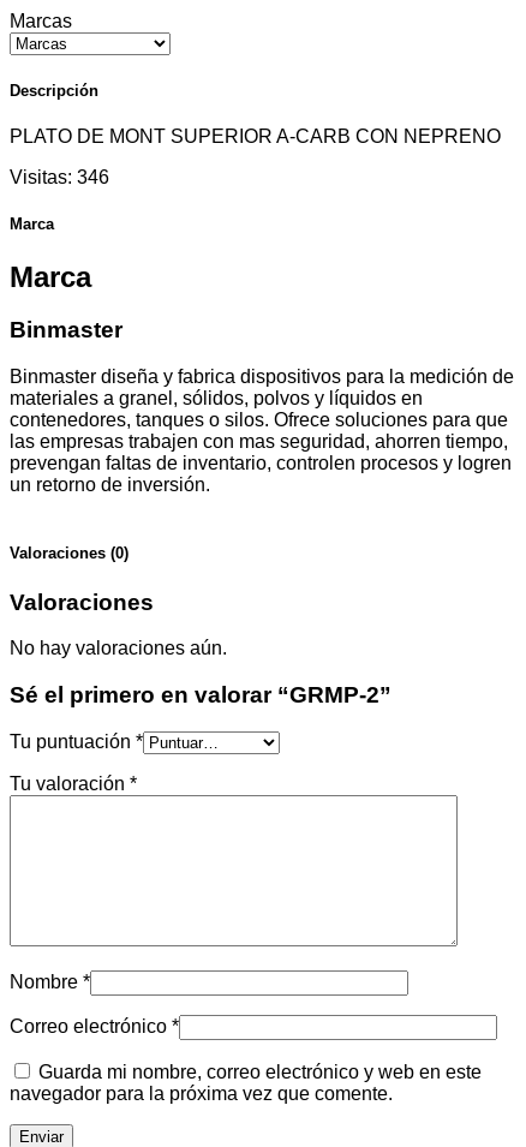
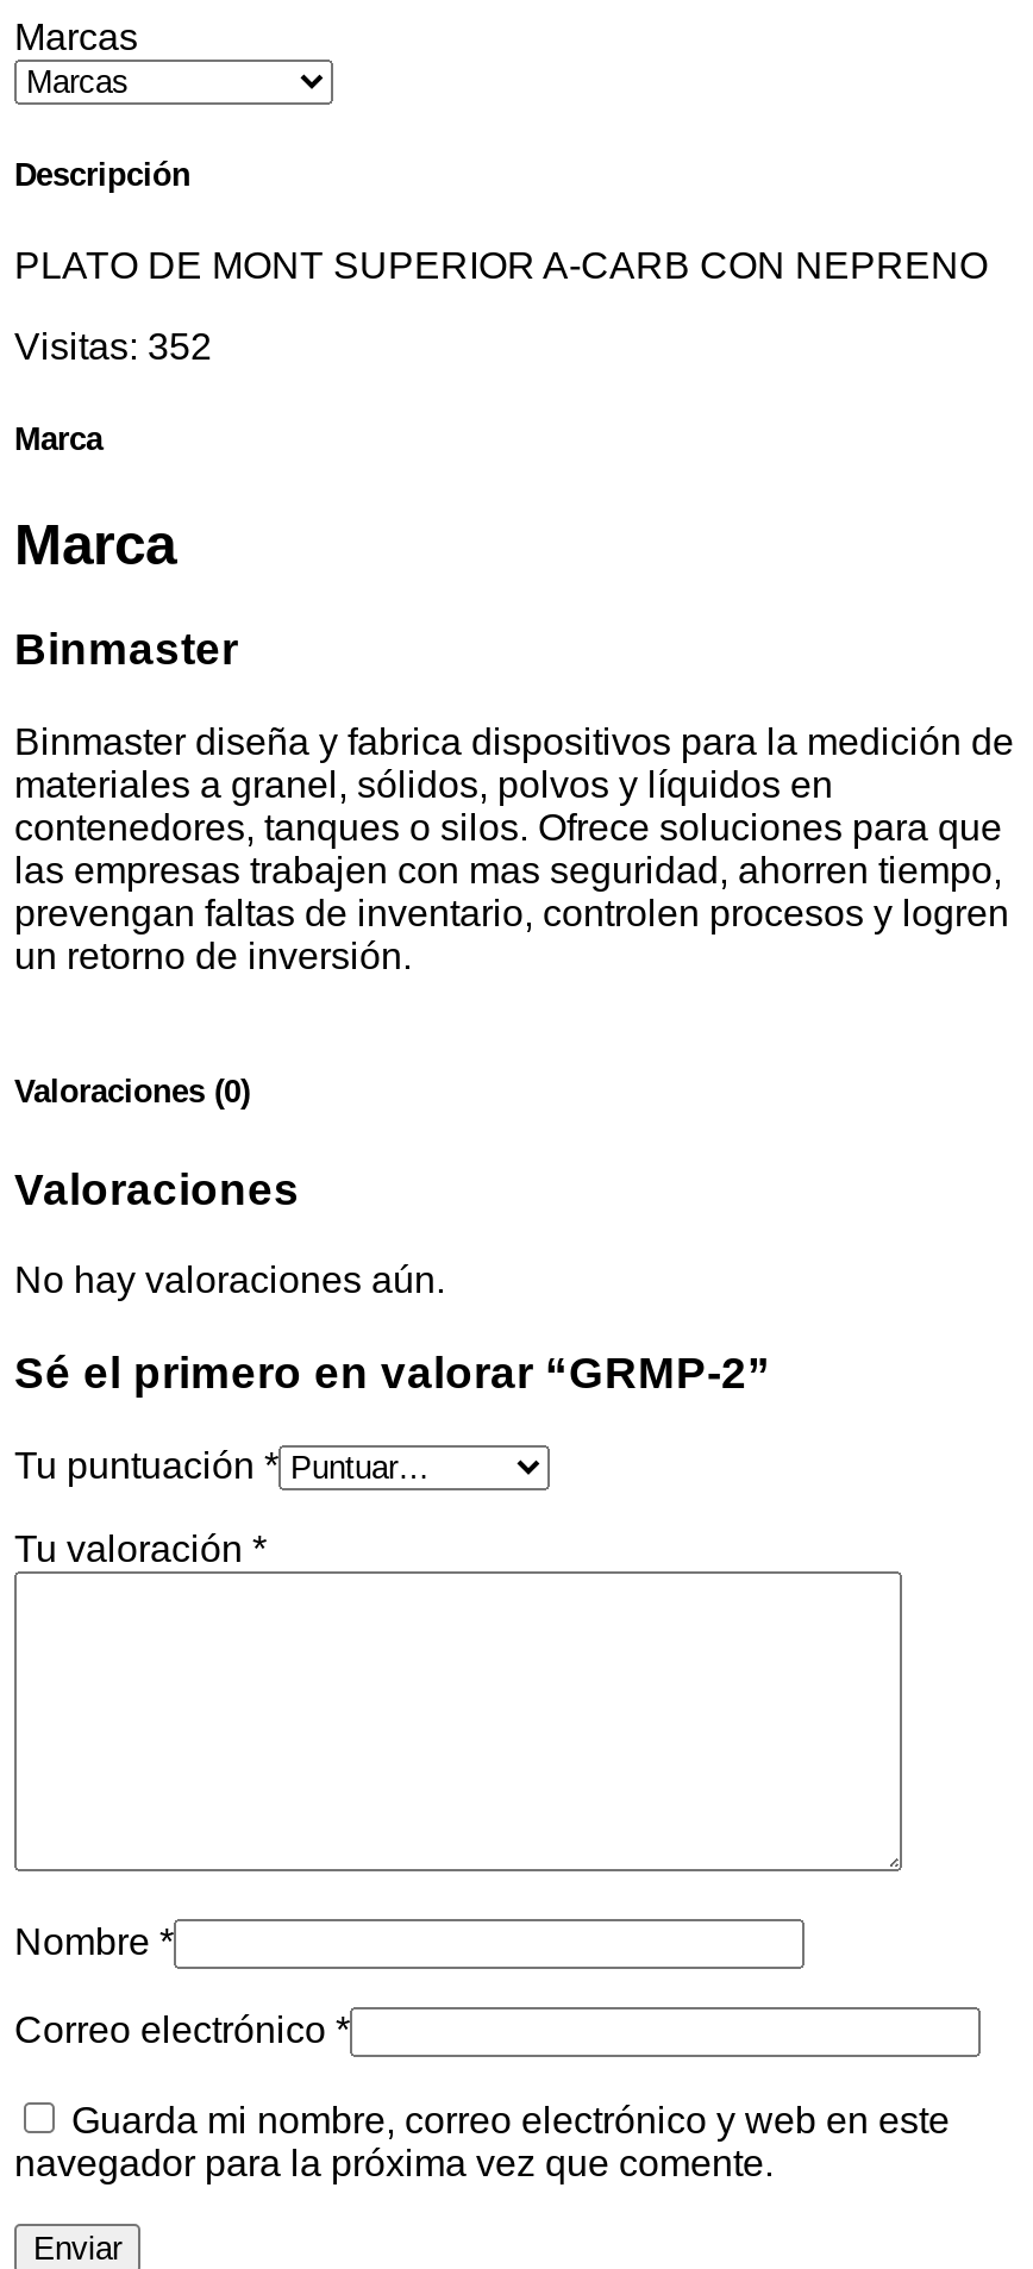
- Visitas: 346
+ Visitas: 352
